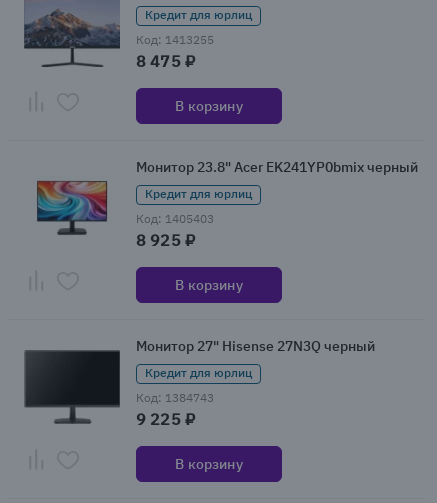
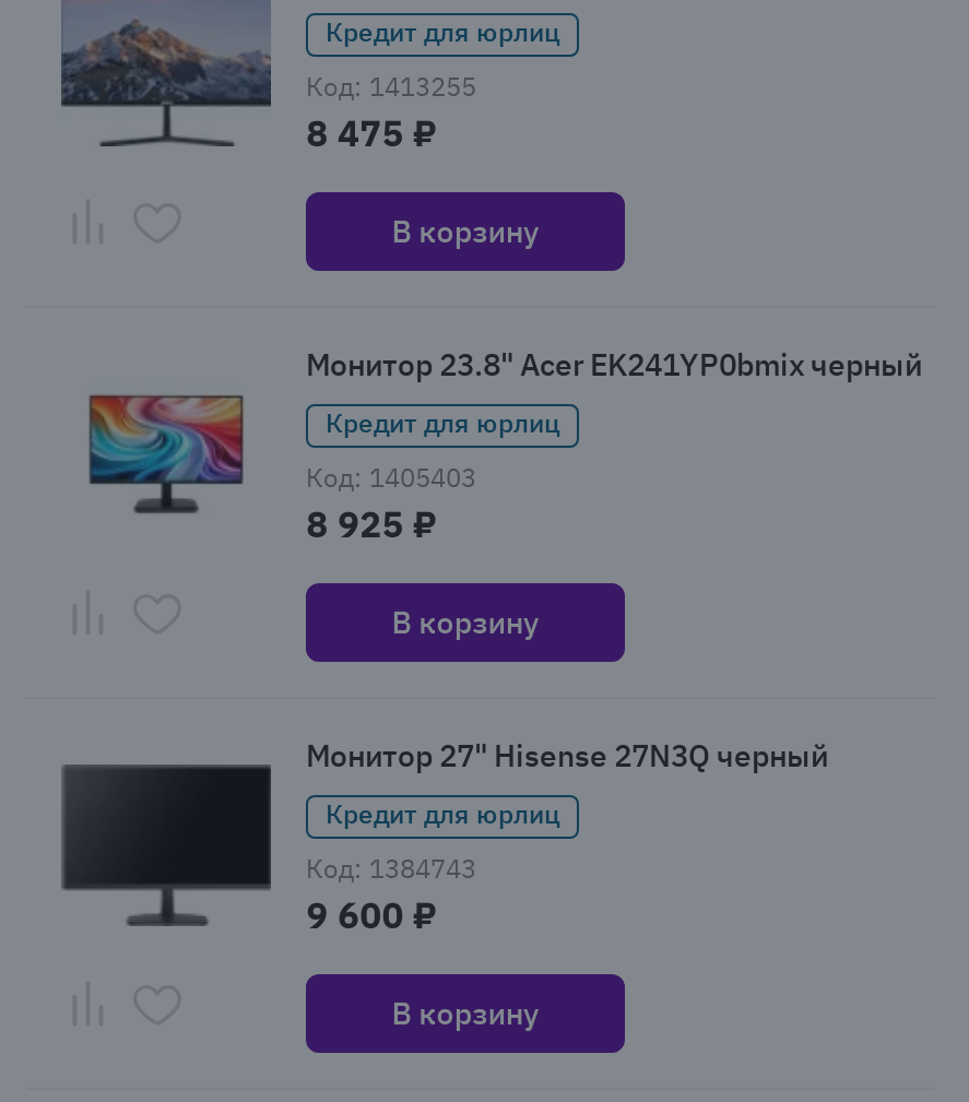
- 9 225 ₽
+ 9 600 ₽
